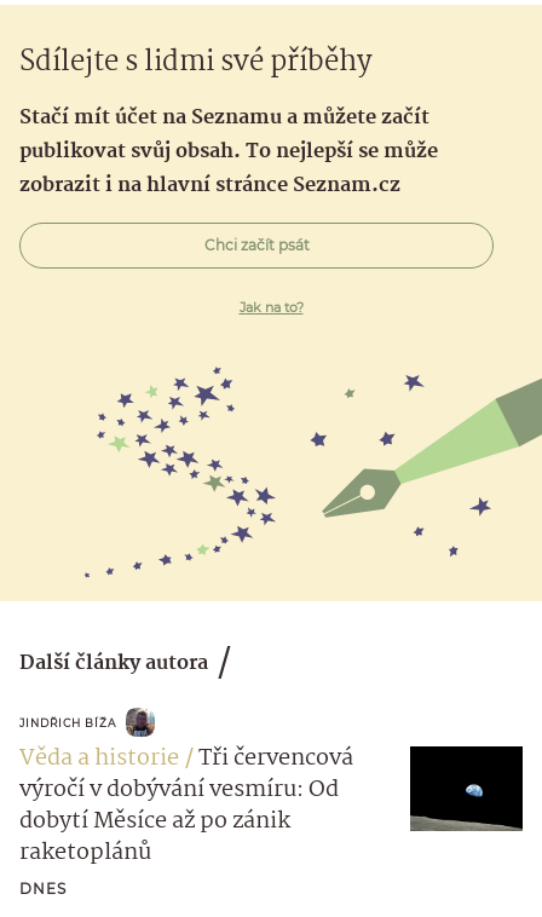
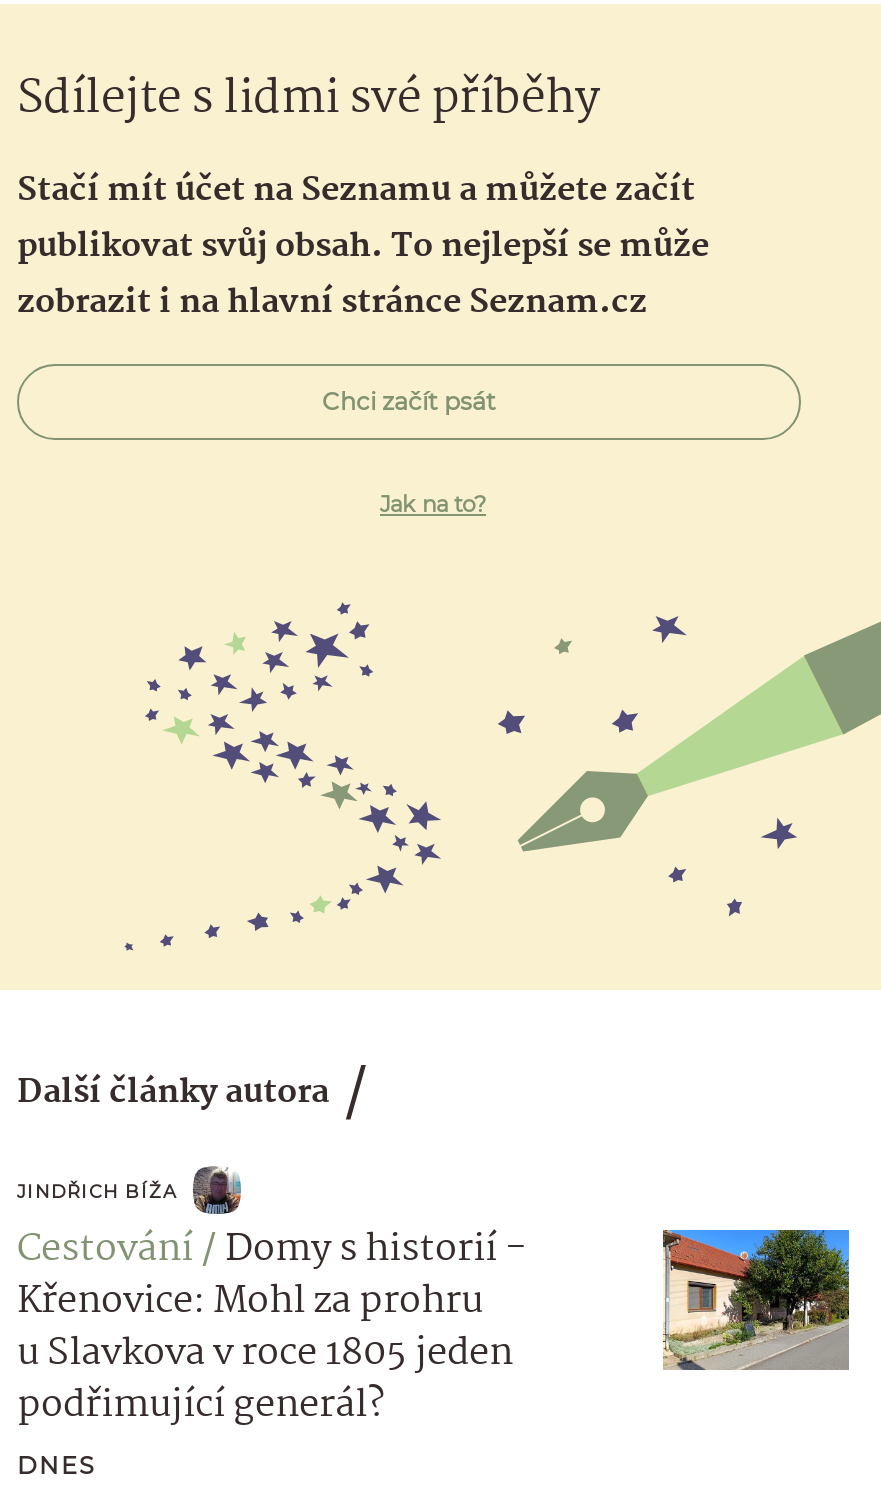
- Věda a historie Tři červencová
- výročí v dobývání vesmíru: Od
- dobytí Měsíce až po zánik
- raketoplánů
+ Cestování Domy s historií -
+ Křenovice: Mohl za prohru
+ u Slavkova v roce 1805 jeden
+ podřimující generál?

- [image]
+ [image]
